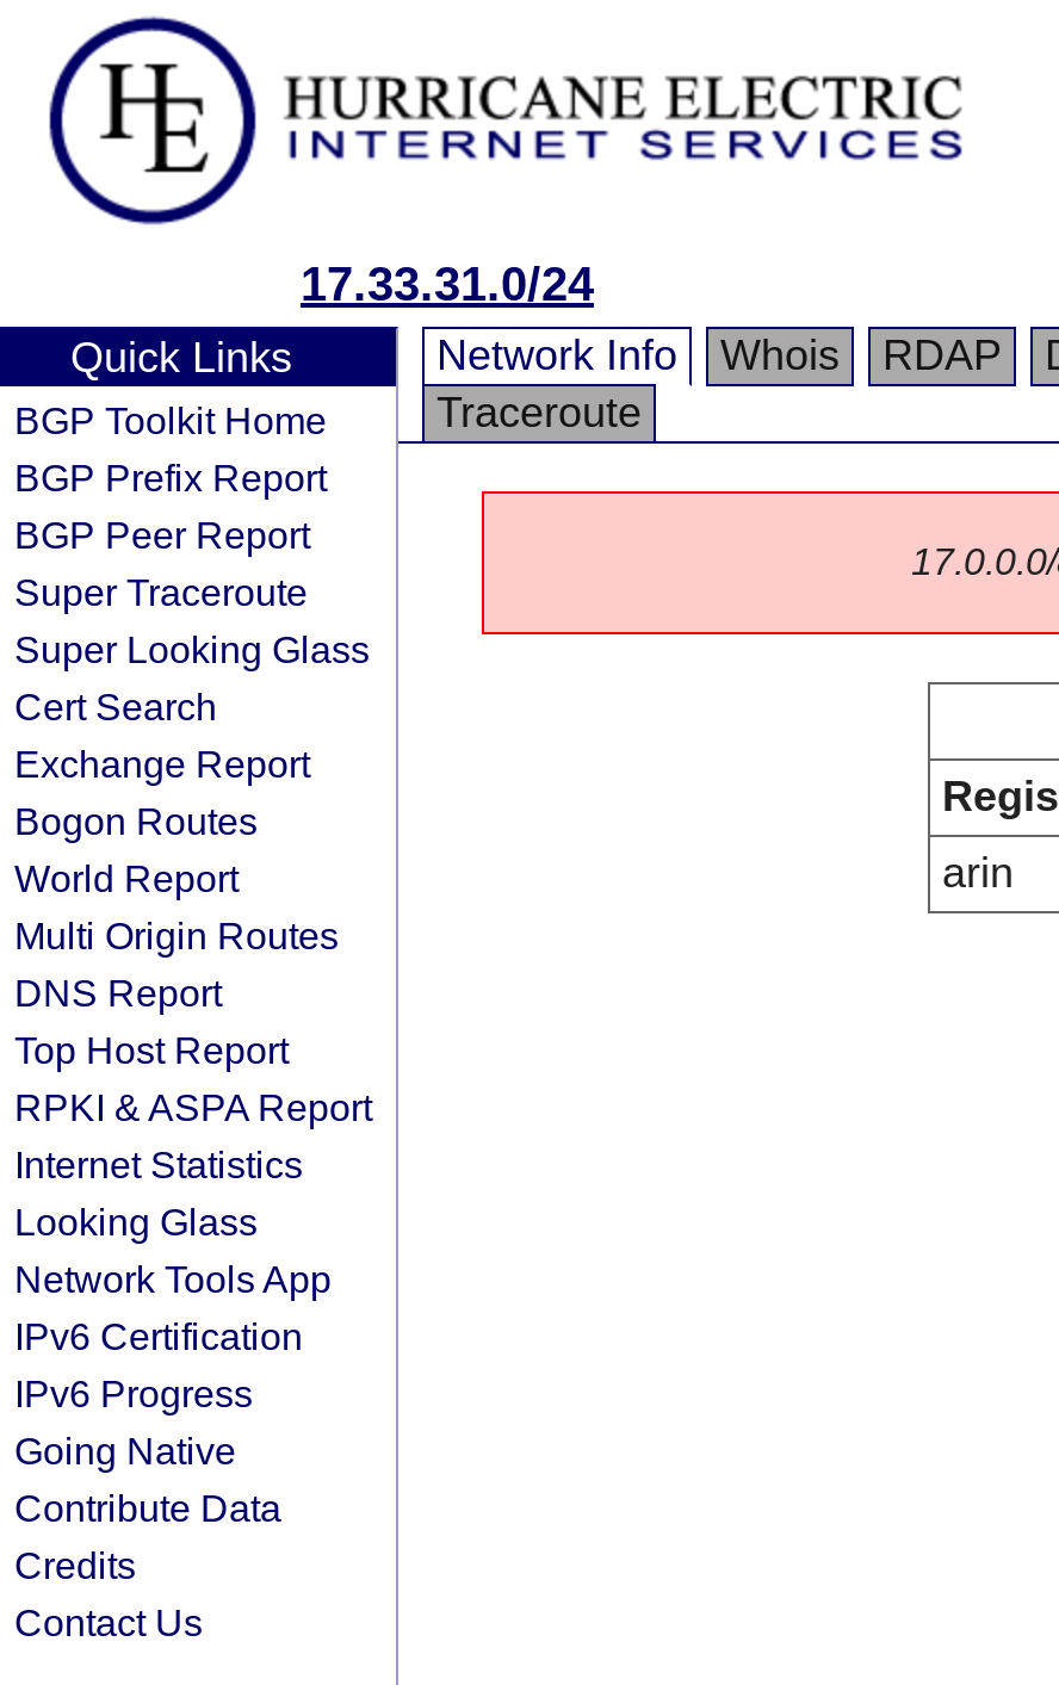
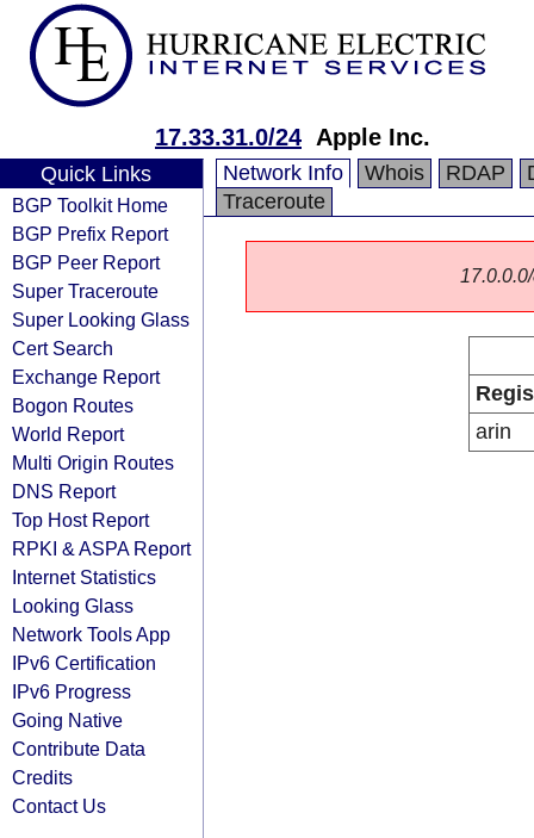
- 17.33.31.0/24
+ 17.33.31.0/24 Apple Inc.
